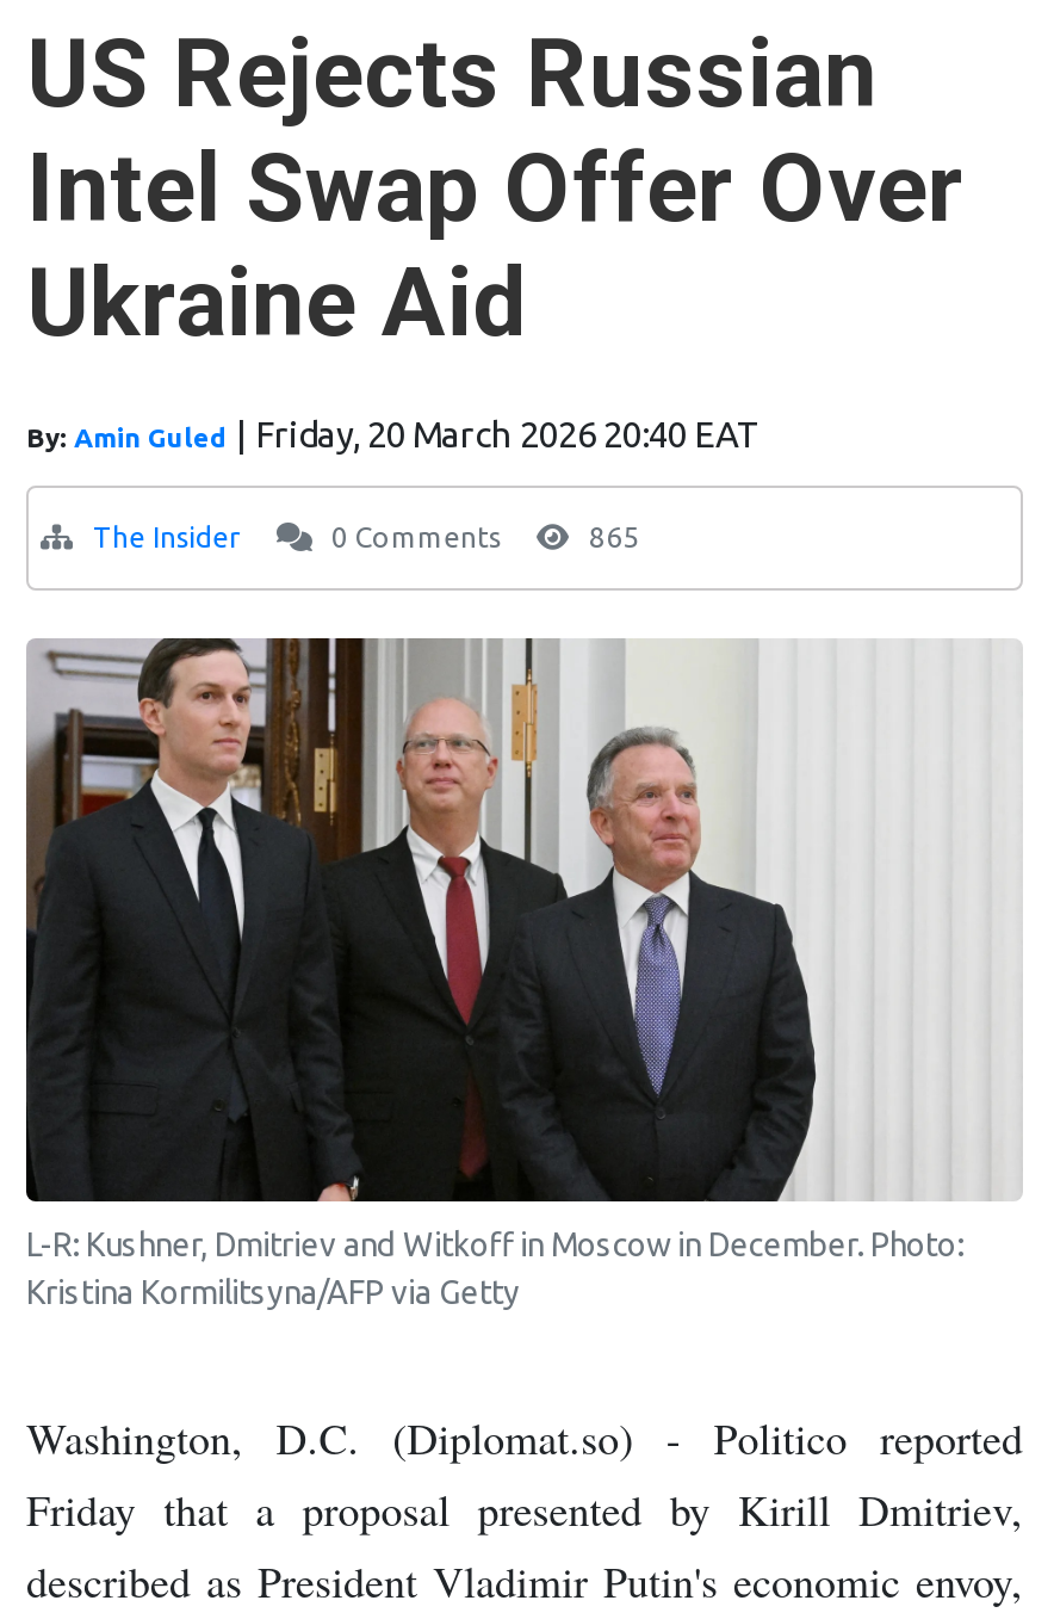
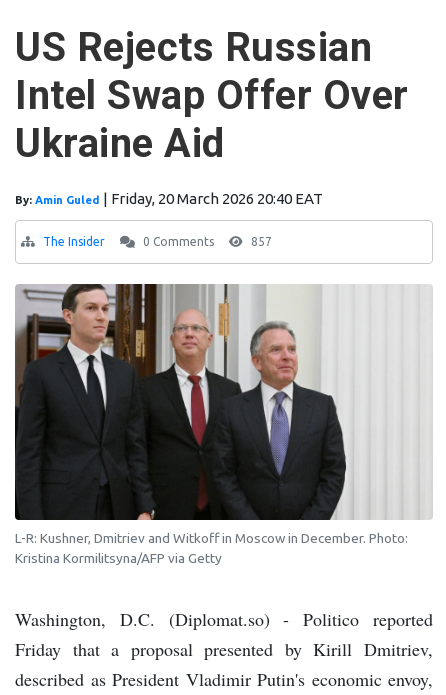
- 865
+ 857
